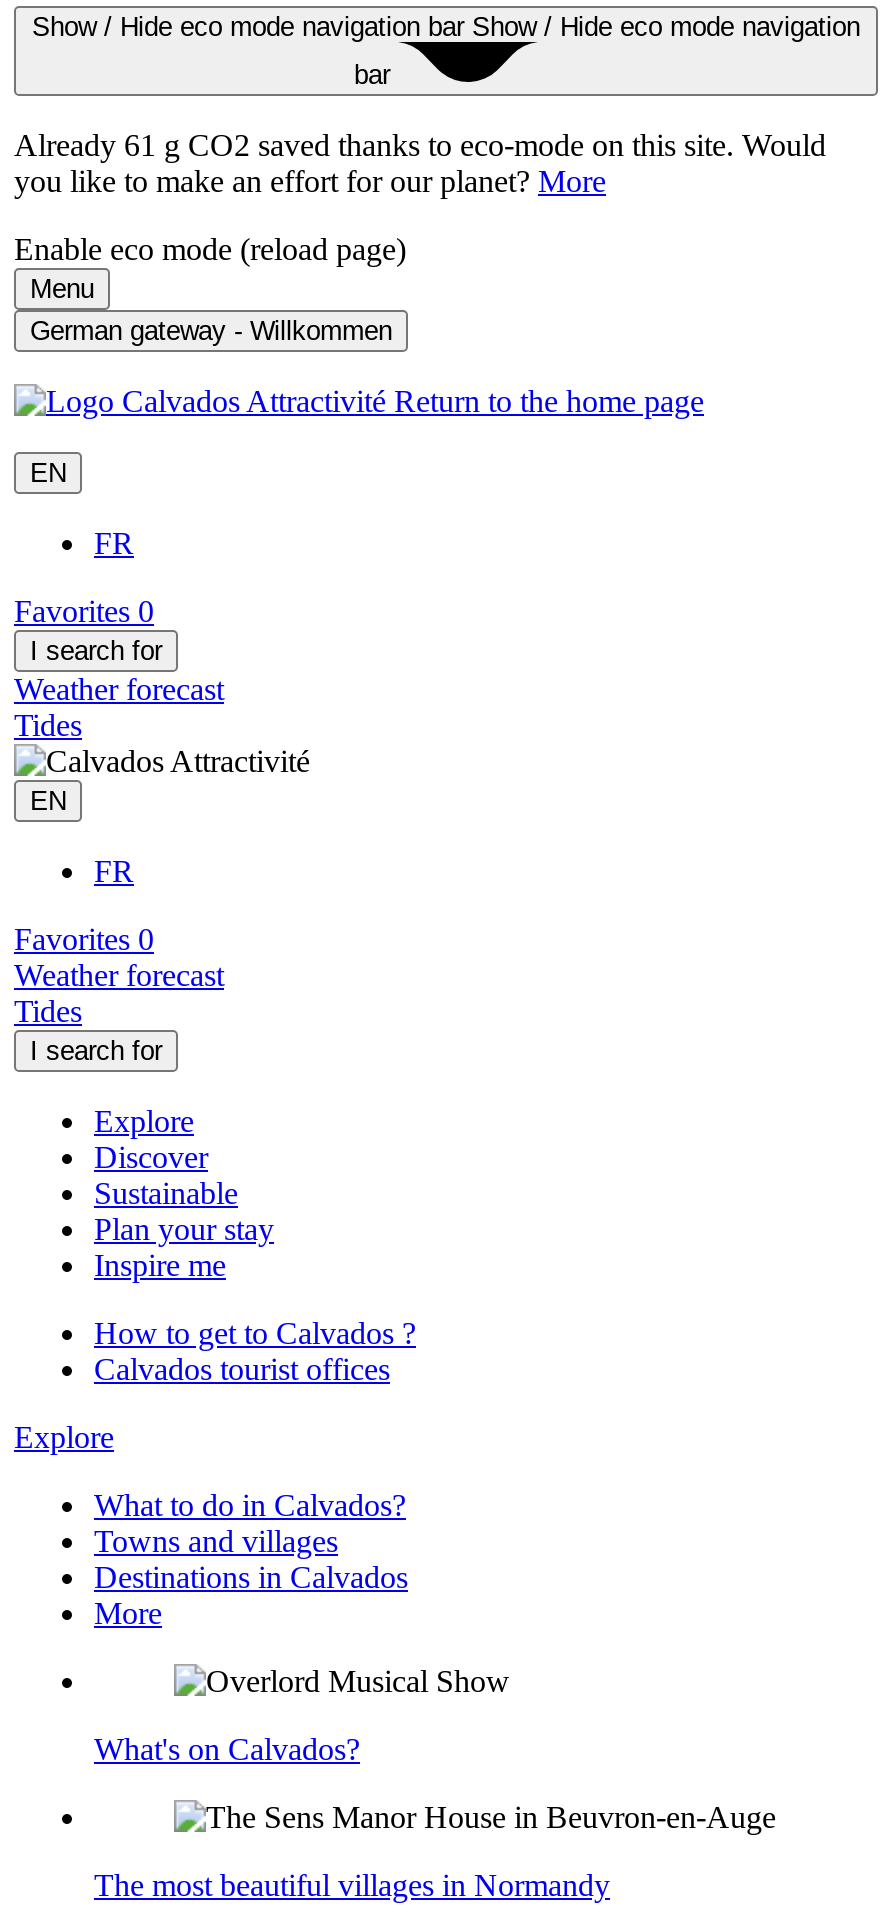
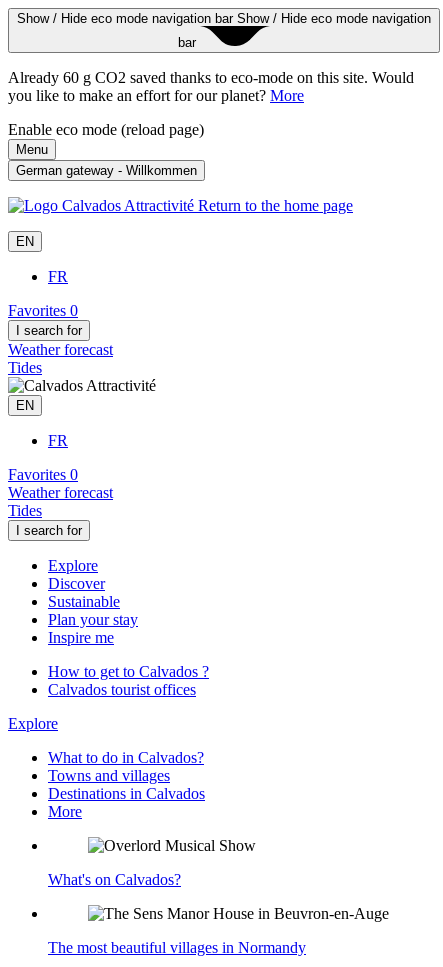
- Already 61 g CO2 saved thanks to eco-mode on this site. Would
+ Already 60 g CO2 saved thanks to eco-mode on this site. Would
